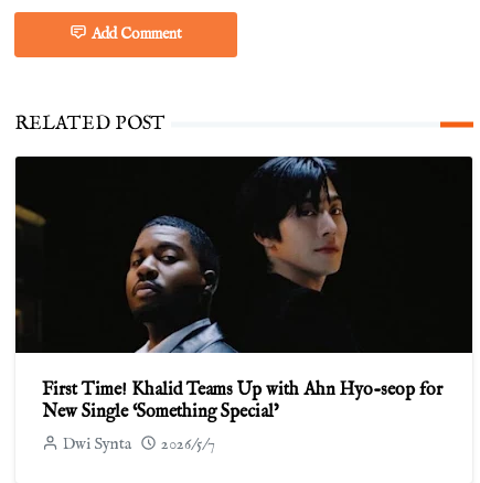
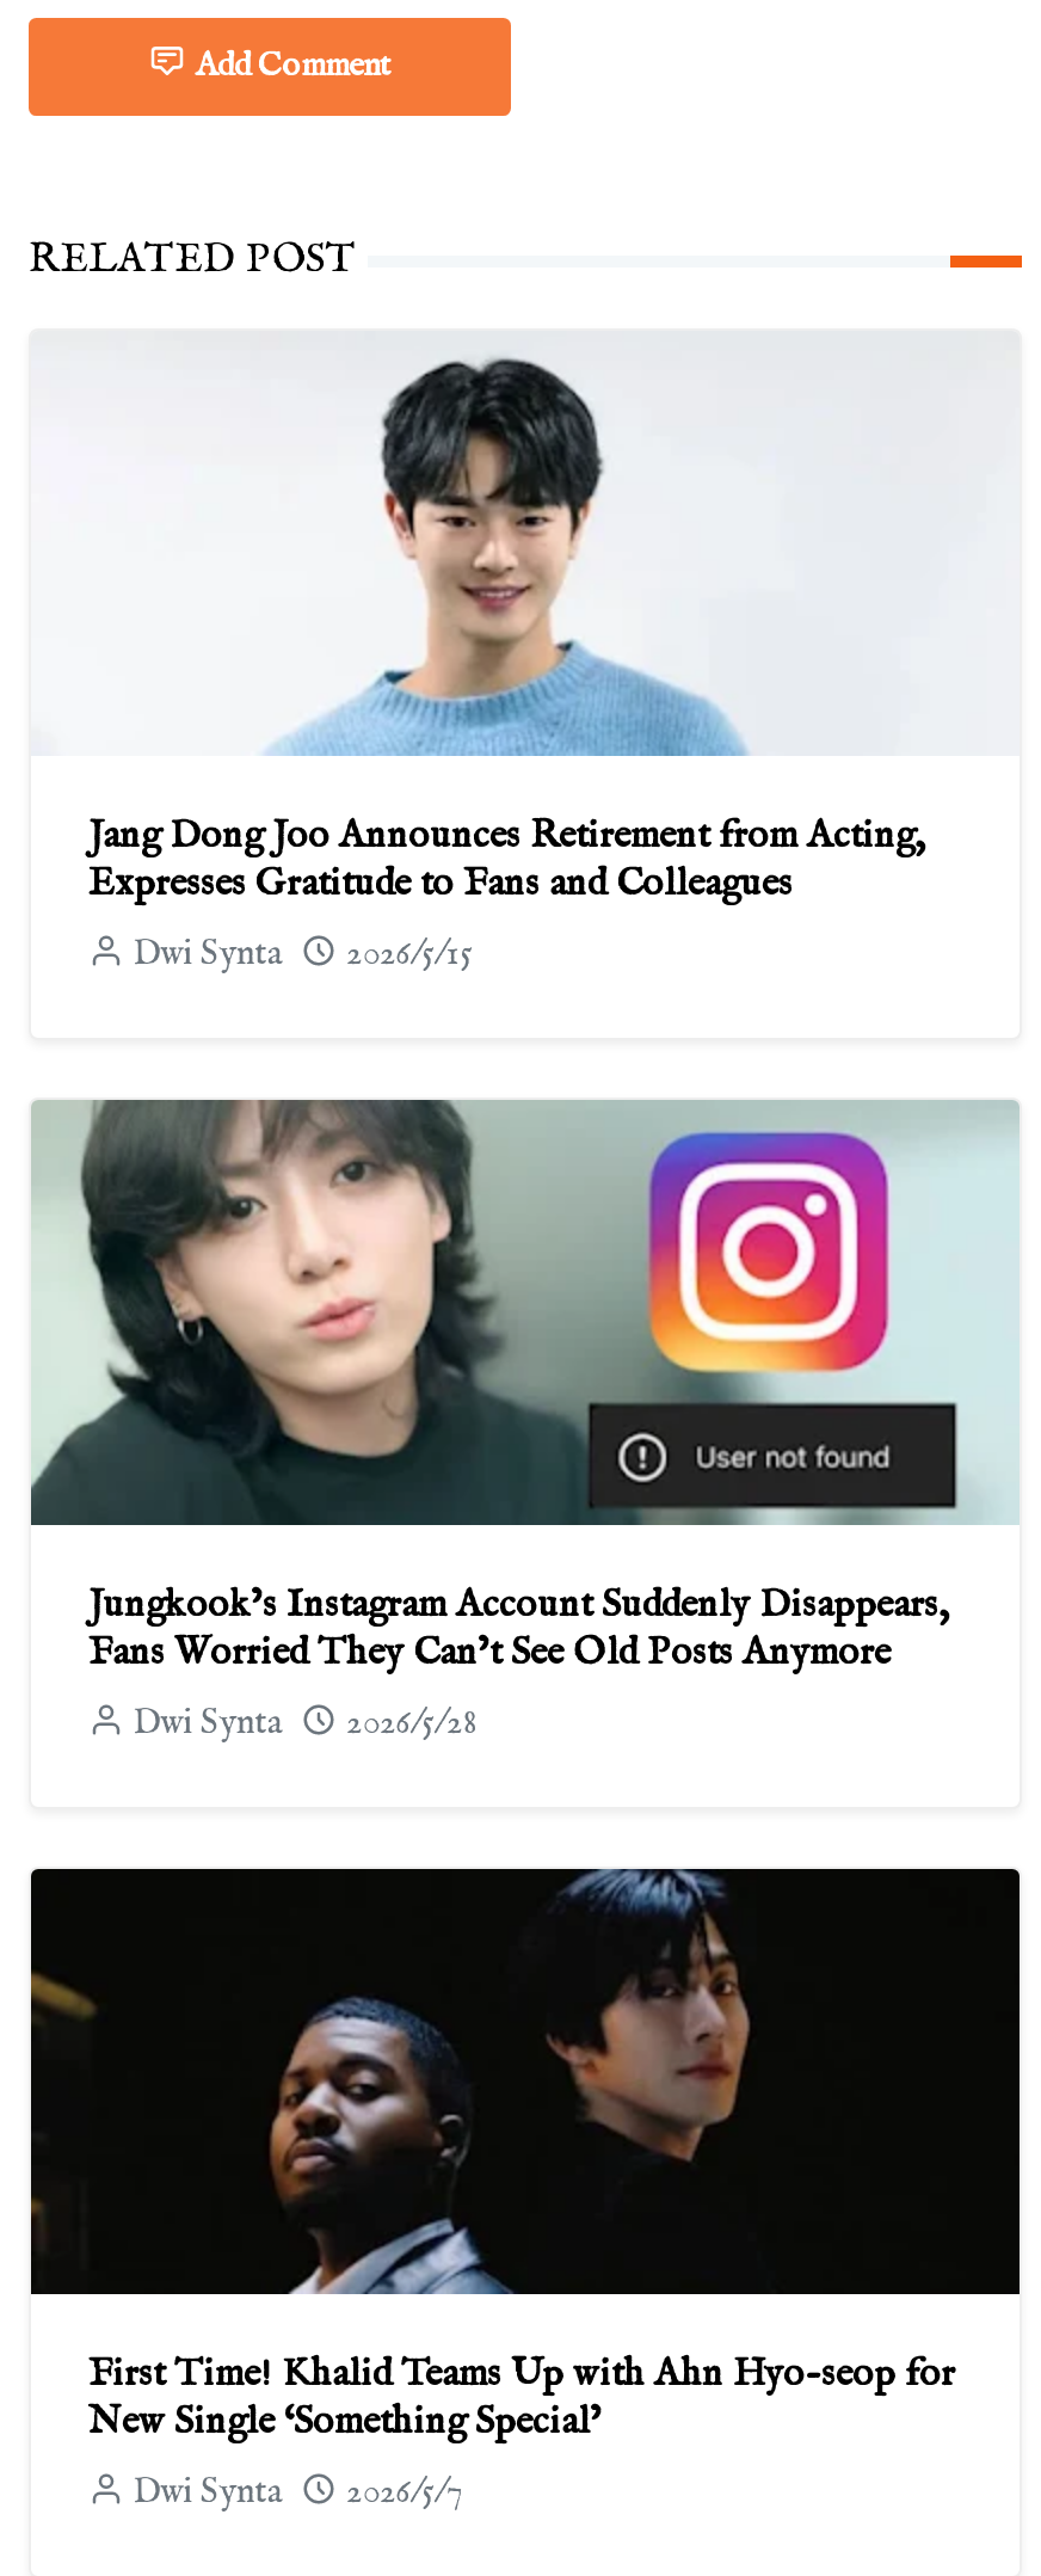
+ [image]
+ Jungkook’s Instagram Account Suddenly Disappears,
+ Fans Worried They Can’t See Old Posts Anymore
+ Dwi Synta
+ 2026/5/28

+ [image]
+ Jang Dong Joo Announces Retirement from Acting,
+ Expresses Gratitude to Fans and Colleagues
+ Dwi Synta
+ 2026/5/15
